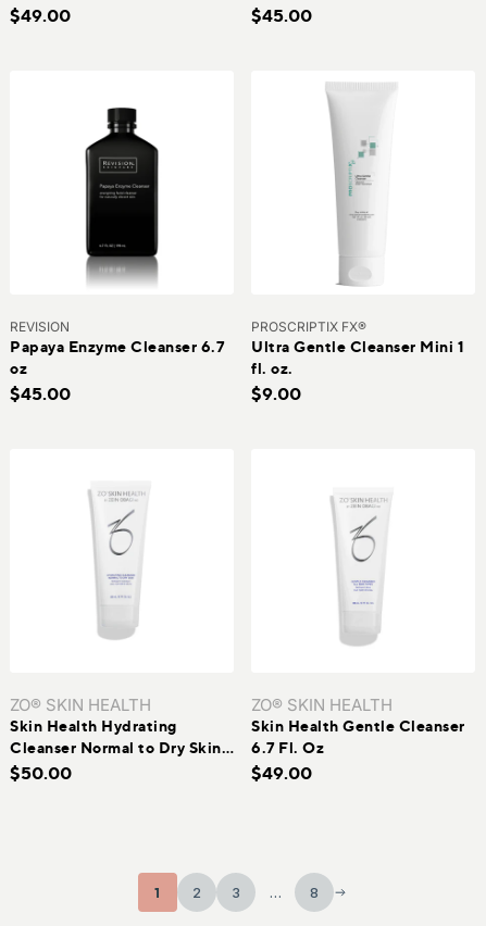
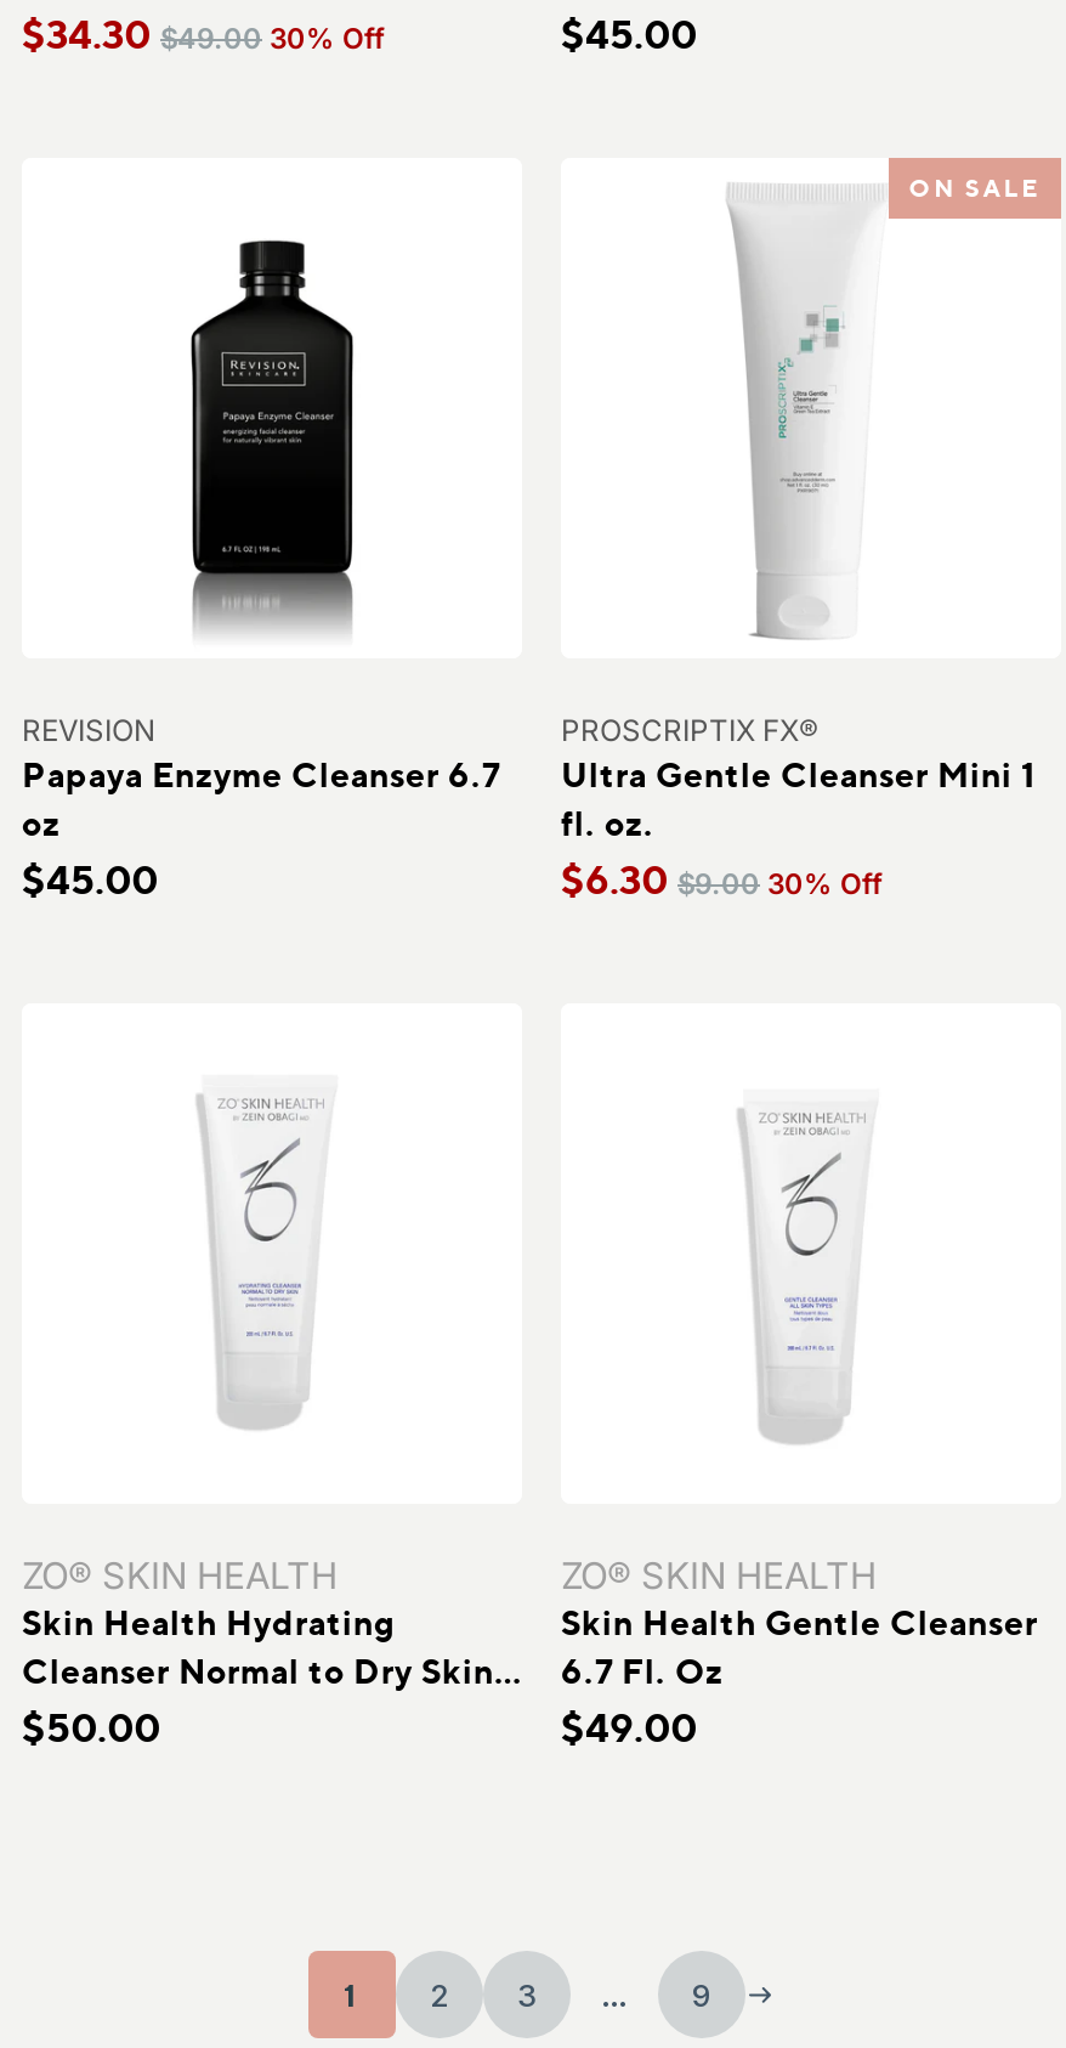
- $49.00
+ $34.30 $49.00 30% Off

+ ON SALE

- $9.00
+ $6.30 $9.00 30% Off

- 8
+ 9
